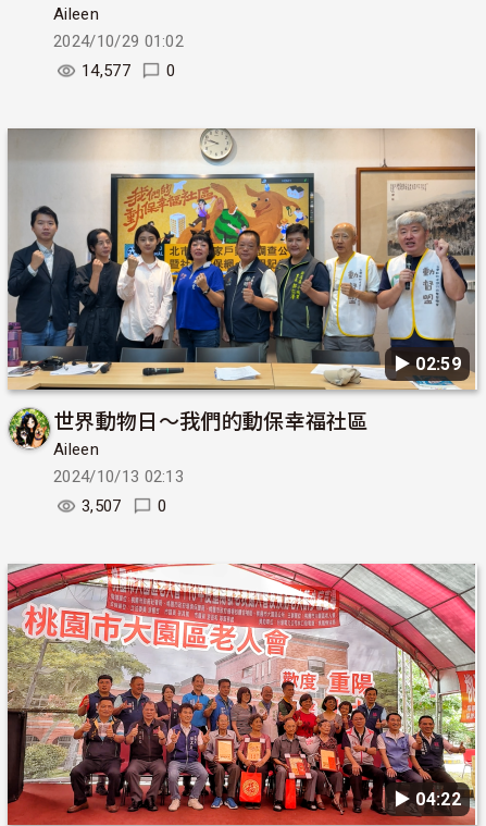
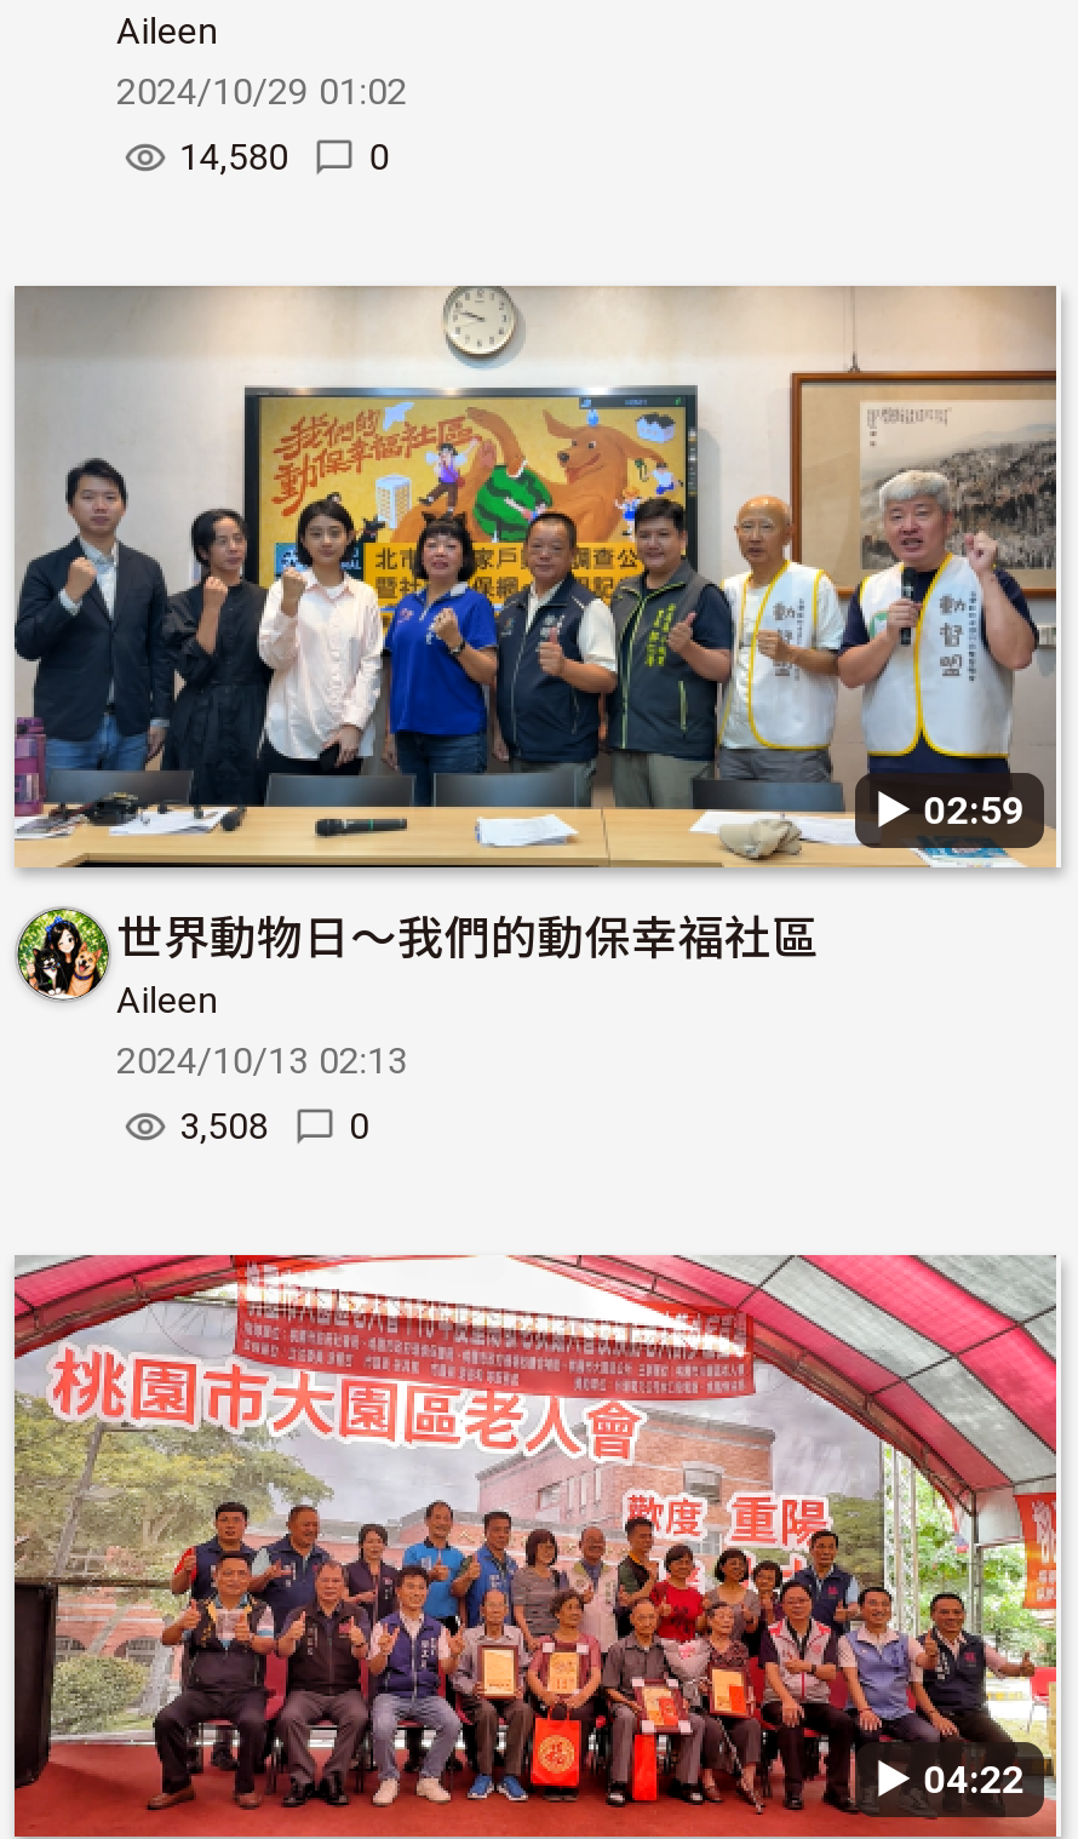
- 14,577 0
+ 14,580 0

- 3,507 0
+ 3,508 0
